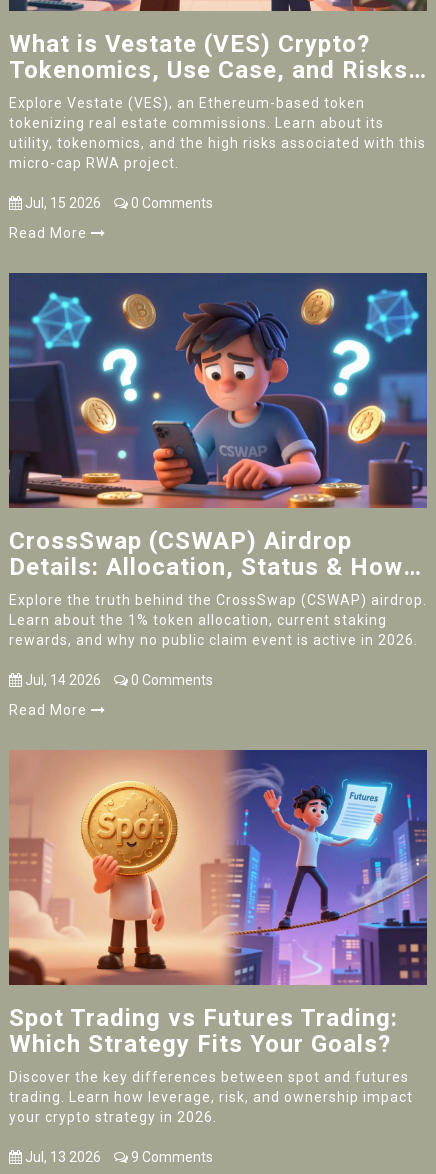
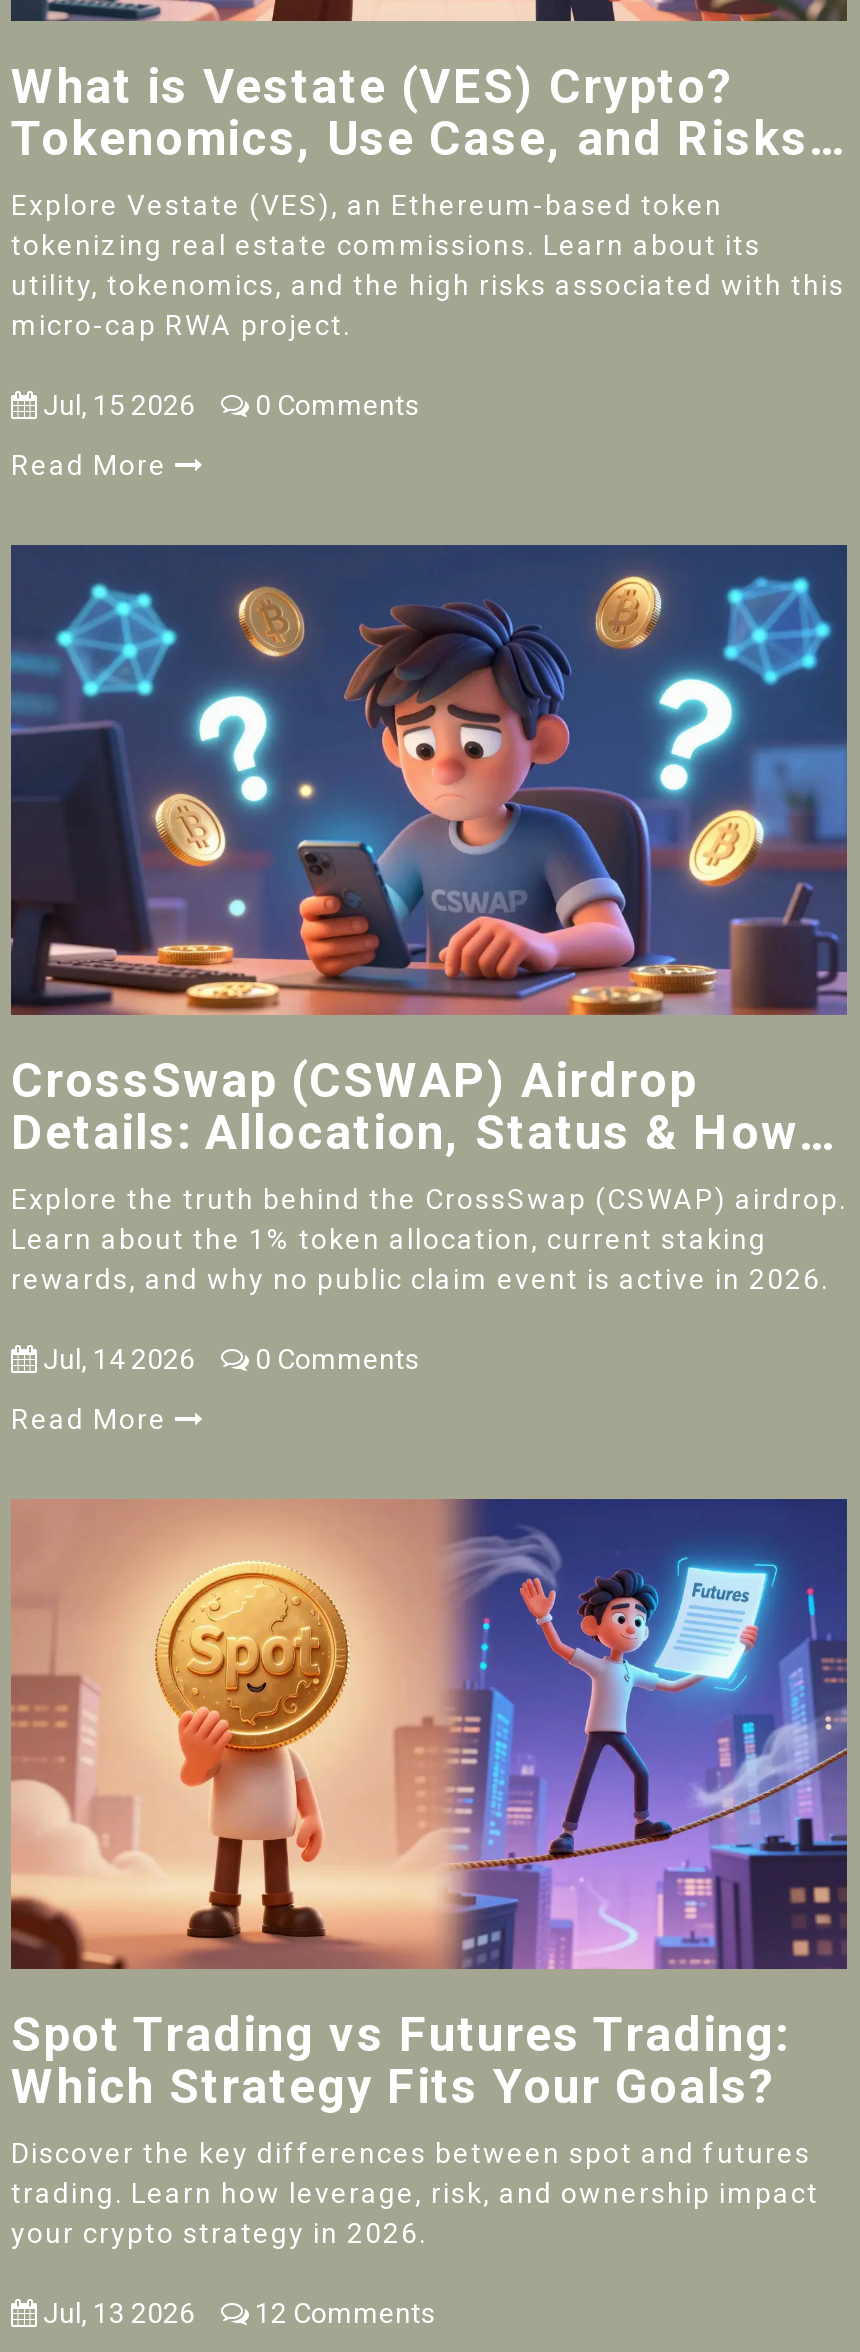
- Jul, 13 2026 9 Comments
+ Jul, 13 2026 12 Comments
